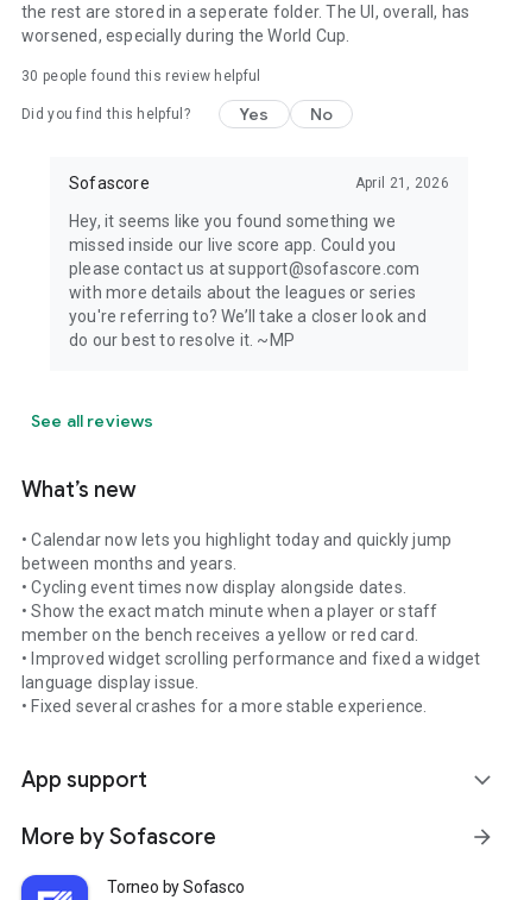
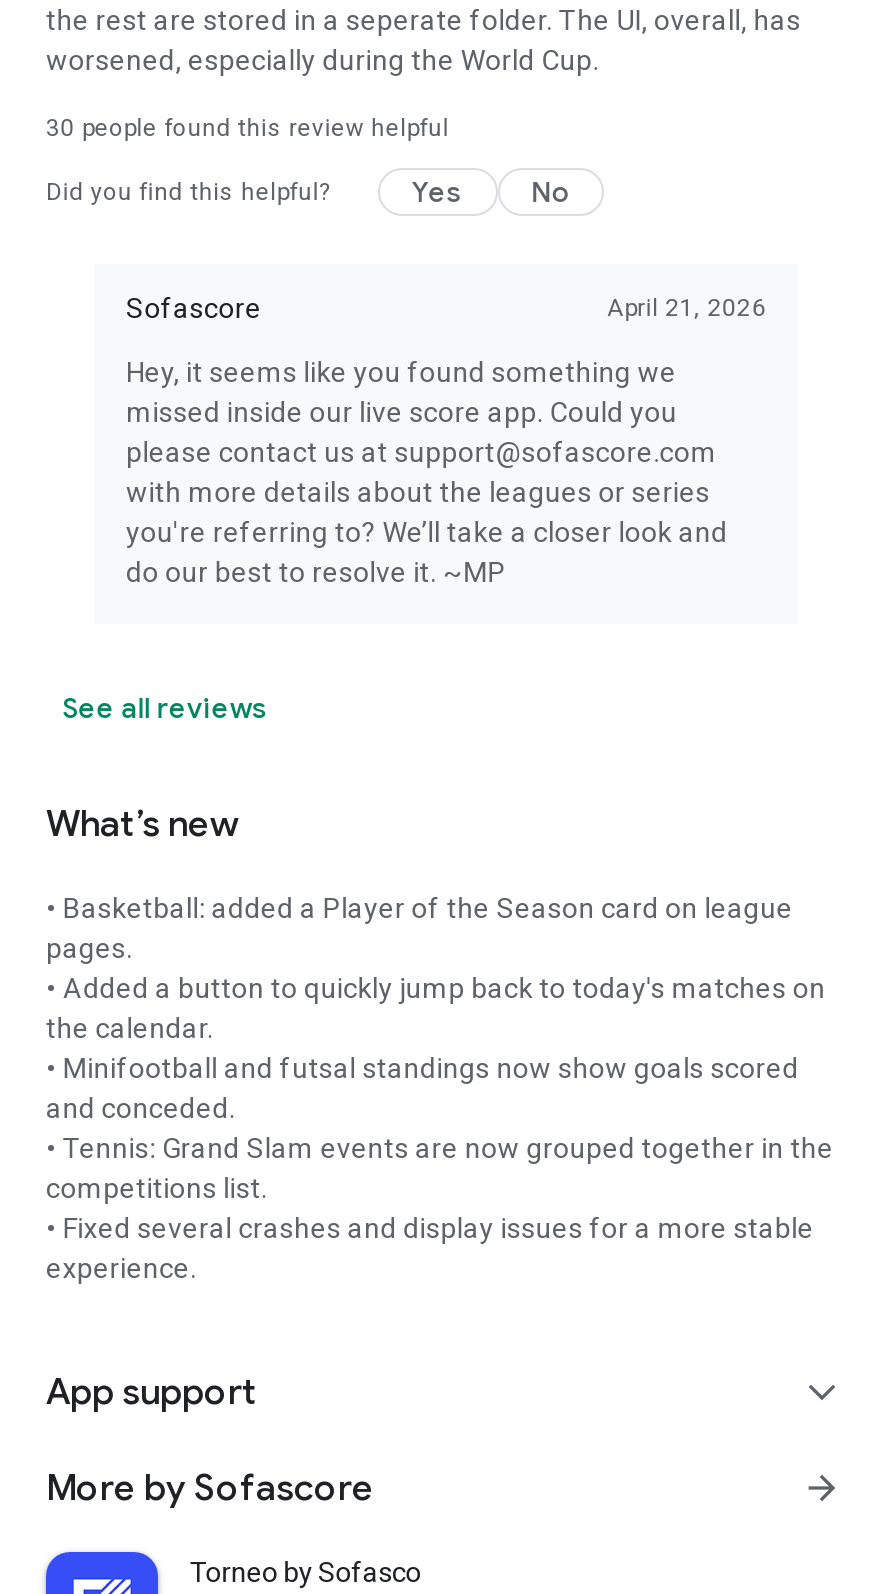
- • Calendar now lets you highlight today and quickly jump
- between months and years.
- • Cycling event times now display alongside dates.
- • Show the exact match minute when a player or staff
- member on the bench receives a yellow or red card.
- • Improved widget scrolling performance and fixed a widget
- language display issue.
- • Fixed several crashes for a more stable experience.
+ • Basketball: added a Player of the Season card on league
+ pages.
+ • Added a button to quickly jump back to today's matches on
+ the calendar.
+ • Minifootball and futsal standings now show goals scored
+ and conceded.
+ • Tennis: Grand Slam events are now grouped together in the
+ competitions list.
+ • Fixed several crashes and display issues for a more stable
+ experience.
